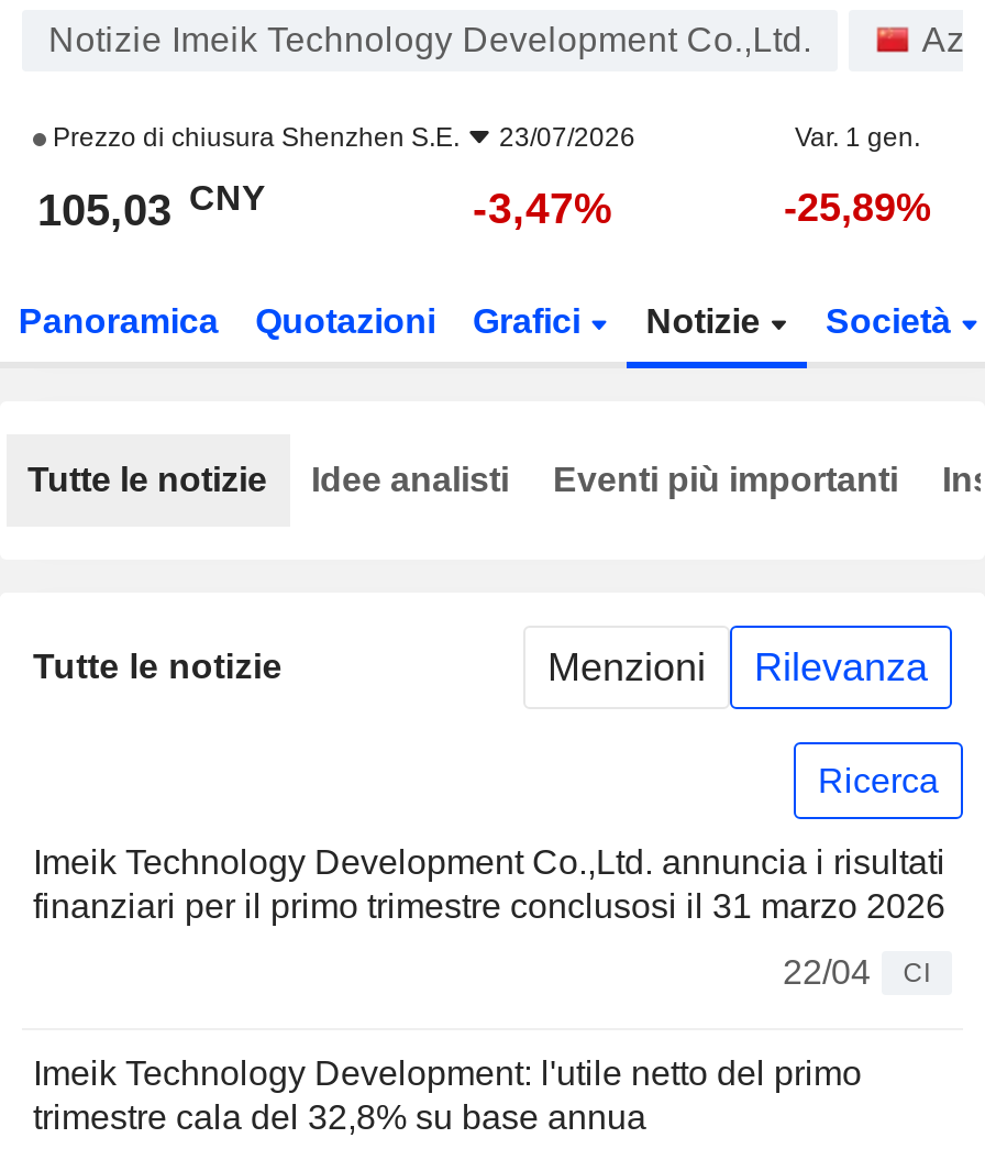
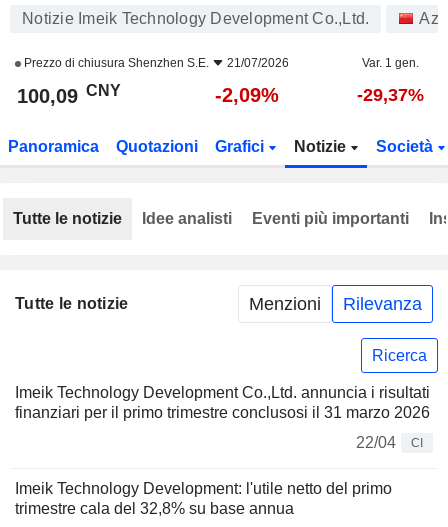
- Prezzo di chiusura Shenzhen S.E. 23/07/2026
+ Prezzo di chiusura Shenzhen S.E. 21/07/2026

- 105,03 CNY
+ 100,09 CNY

- -3,47%
+ -2,09%

- -25,89%
+ -29,37%
